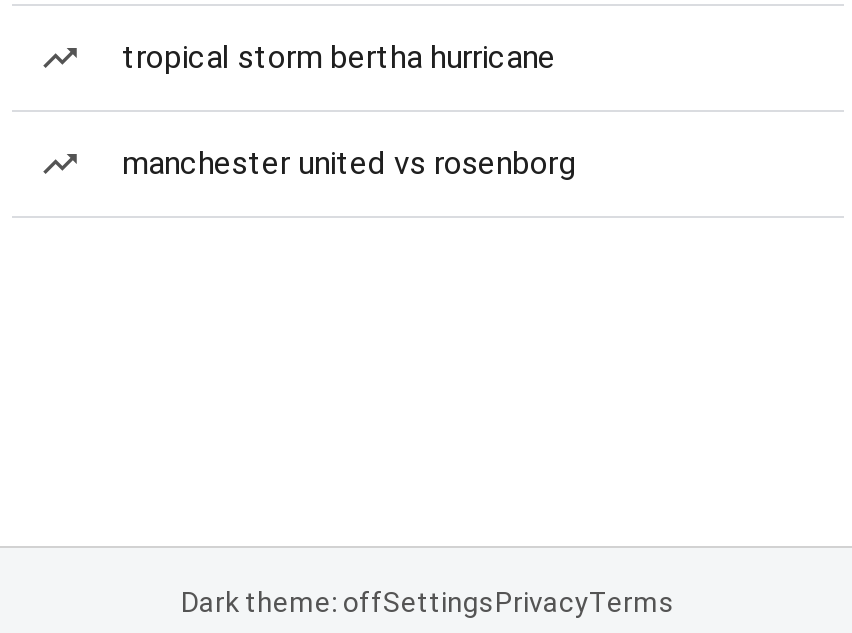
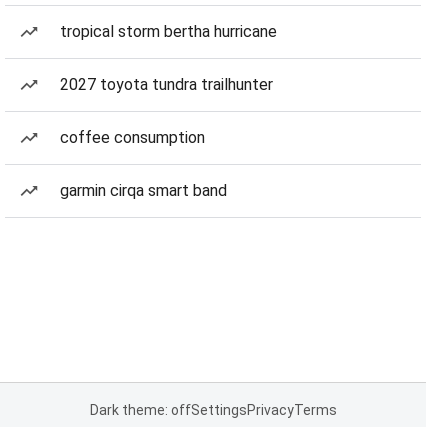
- manchester united vs rosenborg
+ 2027 toyota tundra trailhunter
+ coffee consumption
+ garmin cirqa smart band
